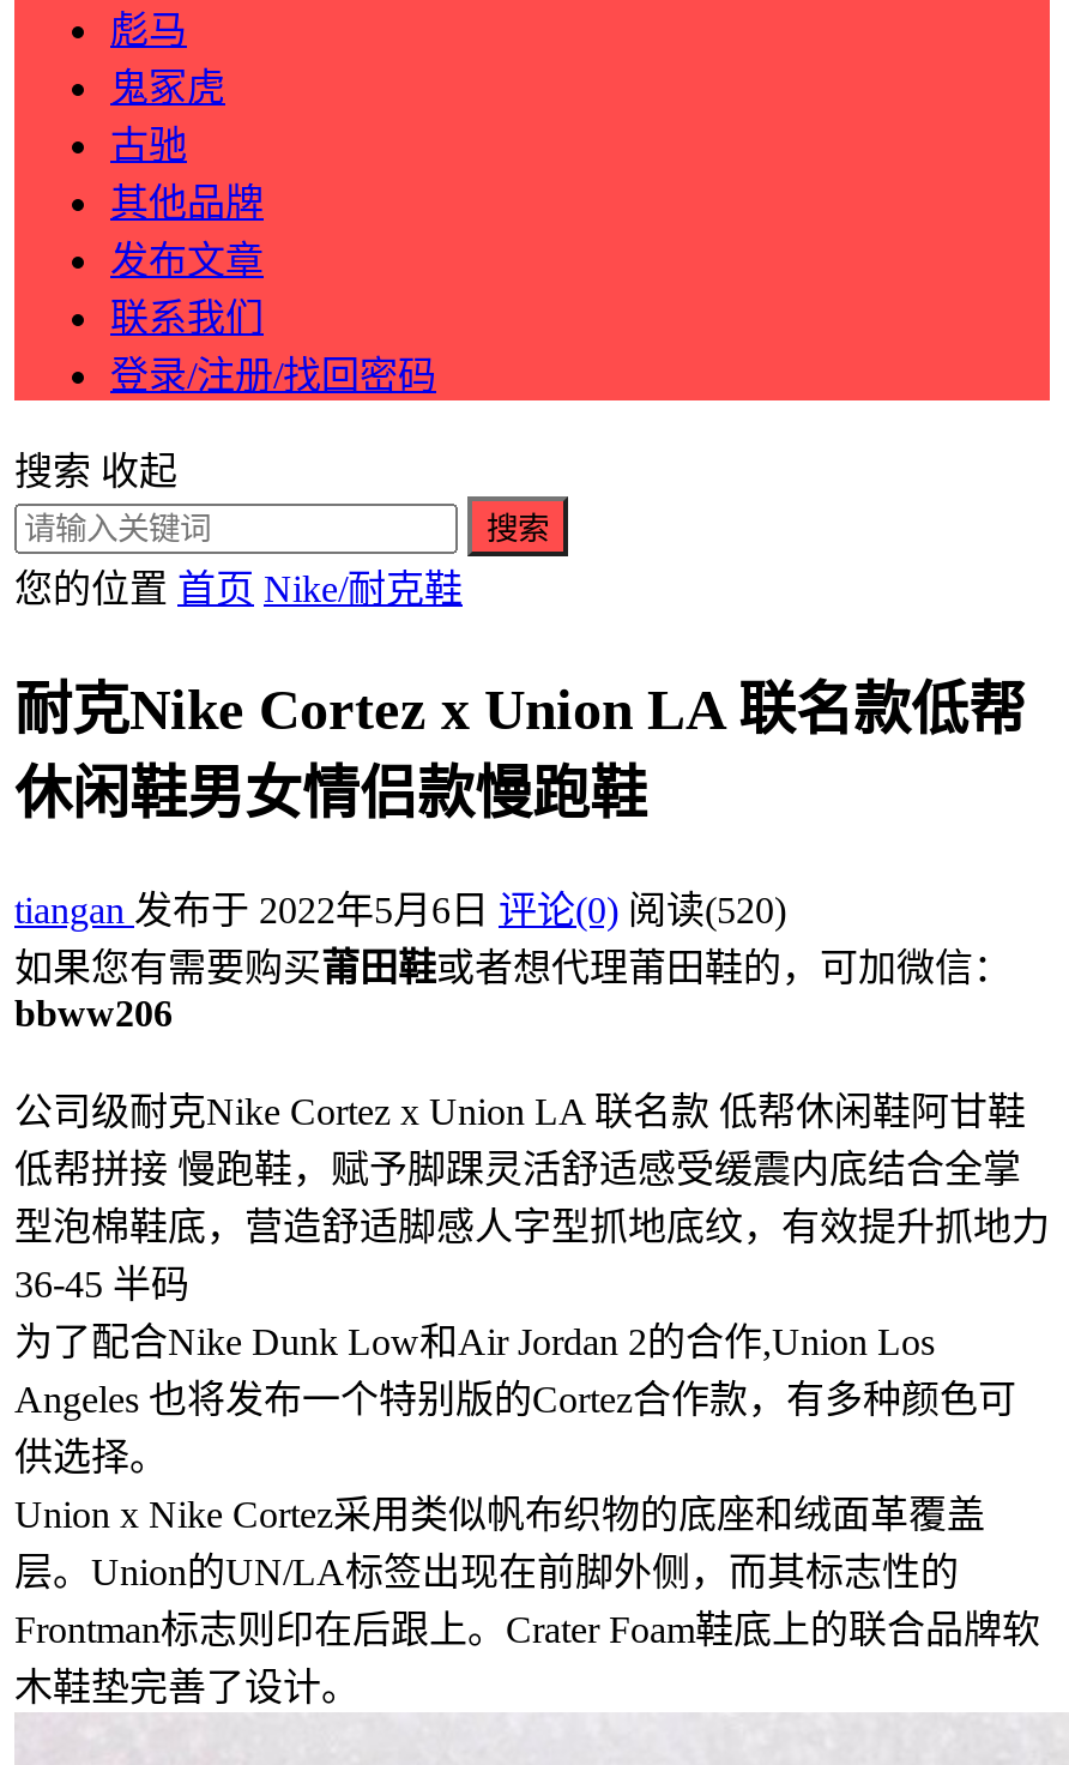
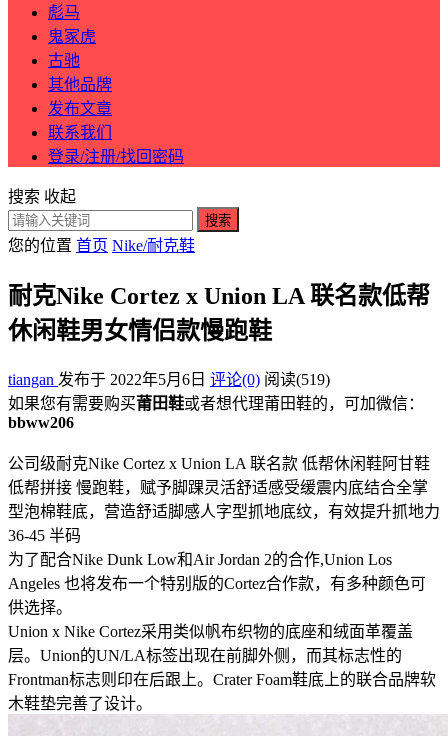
- tiangan发布于 2022年5月6日评论(0) 阅读(520)
+ tiangan发布于 2022年5月6日评论(0) 阅读(519)
